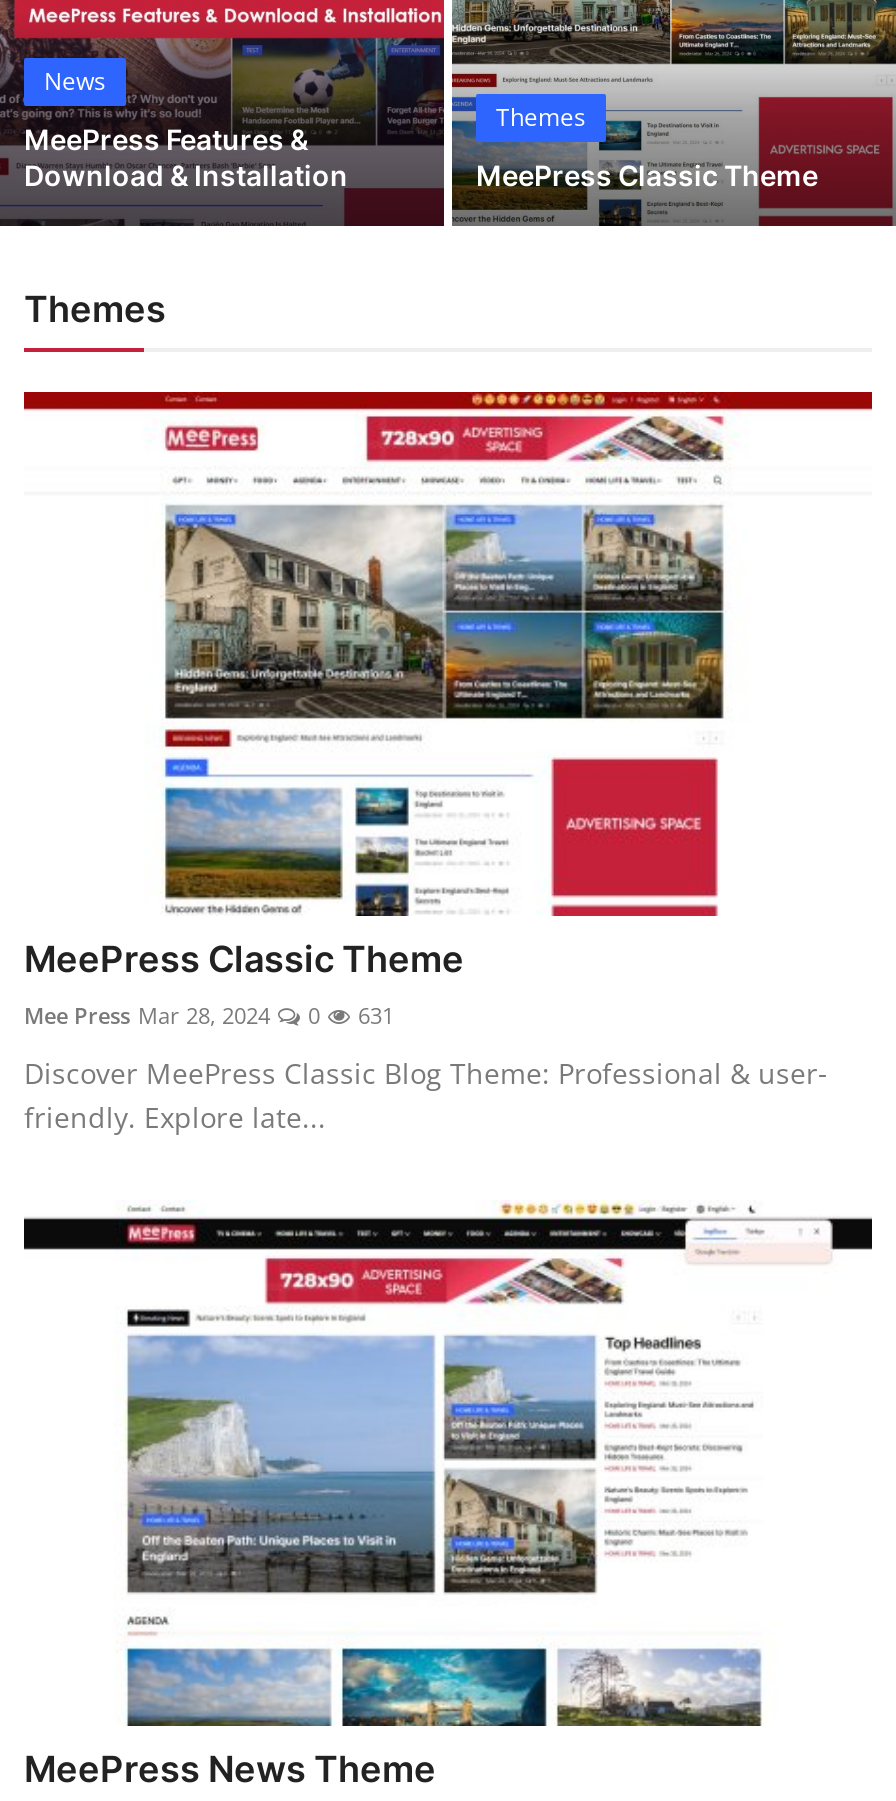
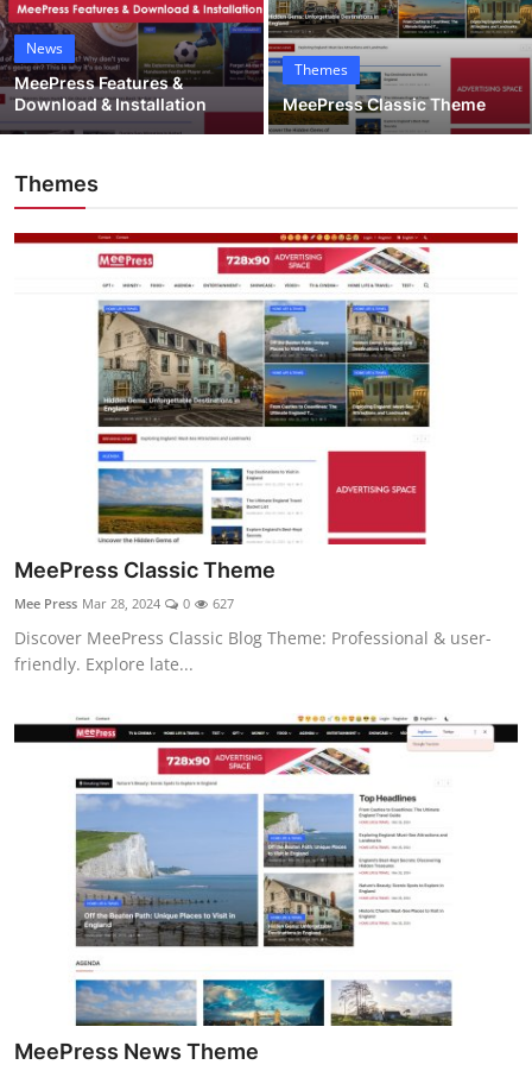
- Mee Press Mar 28, 2024 0 631
+ Mee Press Mar 28, 2024 0 627
